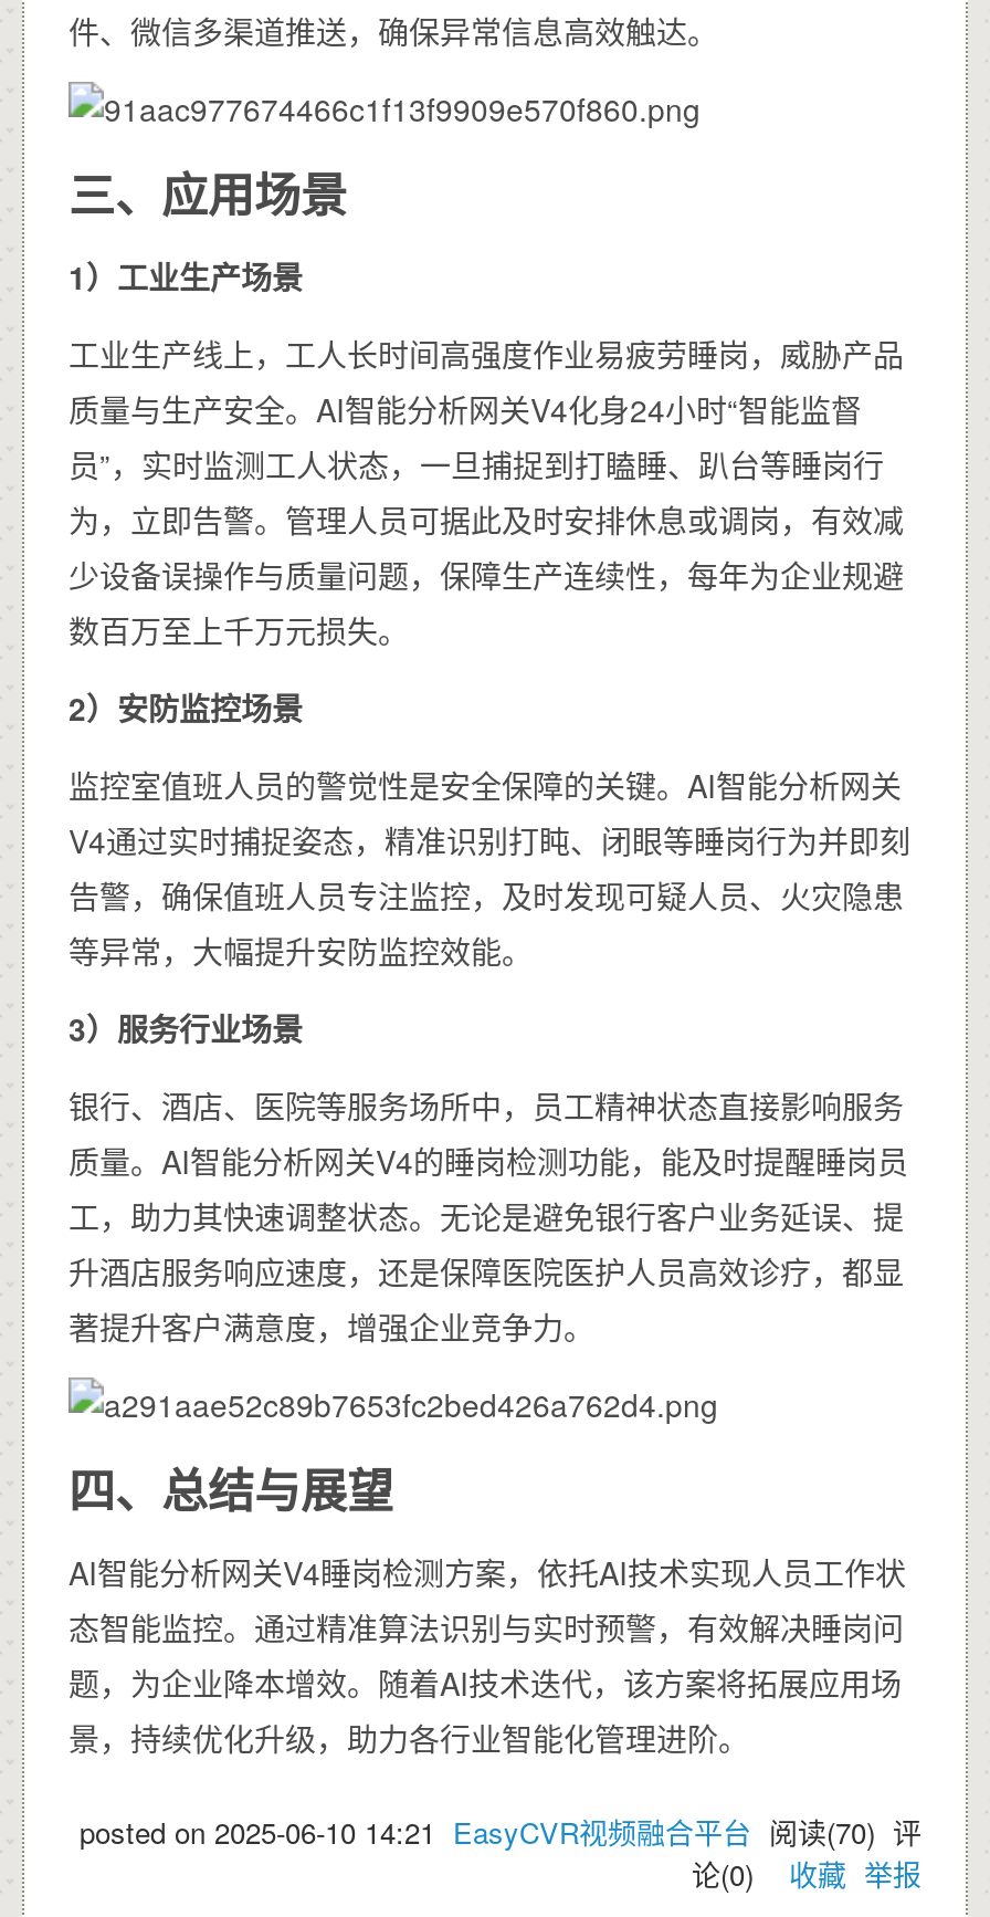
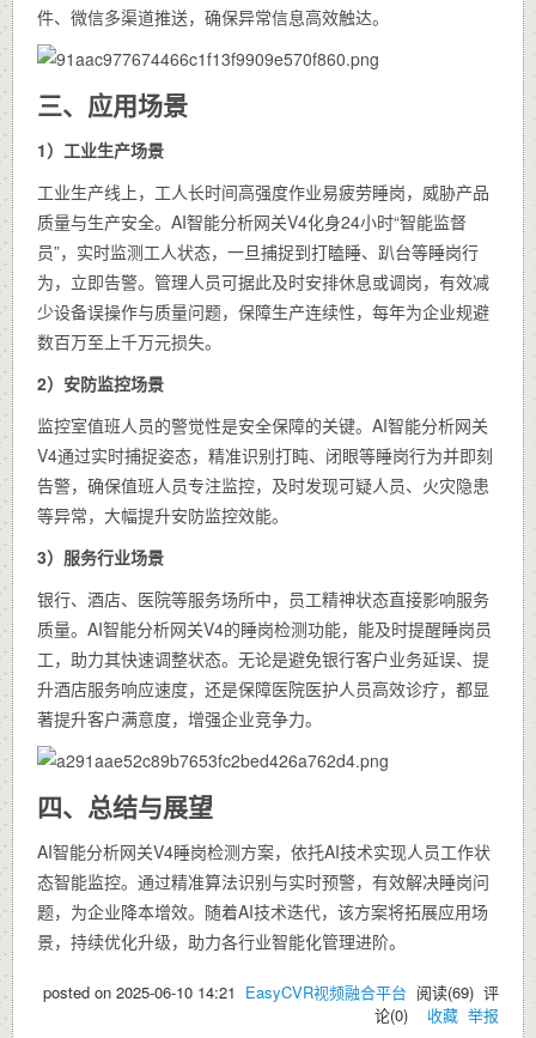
- posted on 2025-06-10 14:21 EasyCVR视频融合平台阅读(70) 评
+ posted on 2025-06-10 14:21 EasyCVR视频融合平台阅读(69) 评
